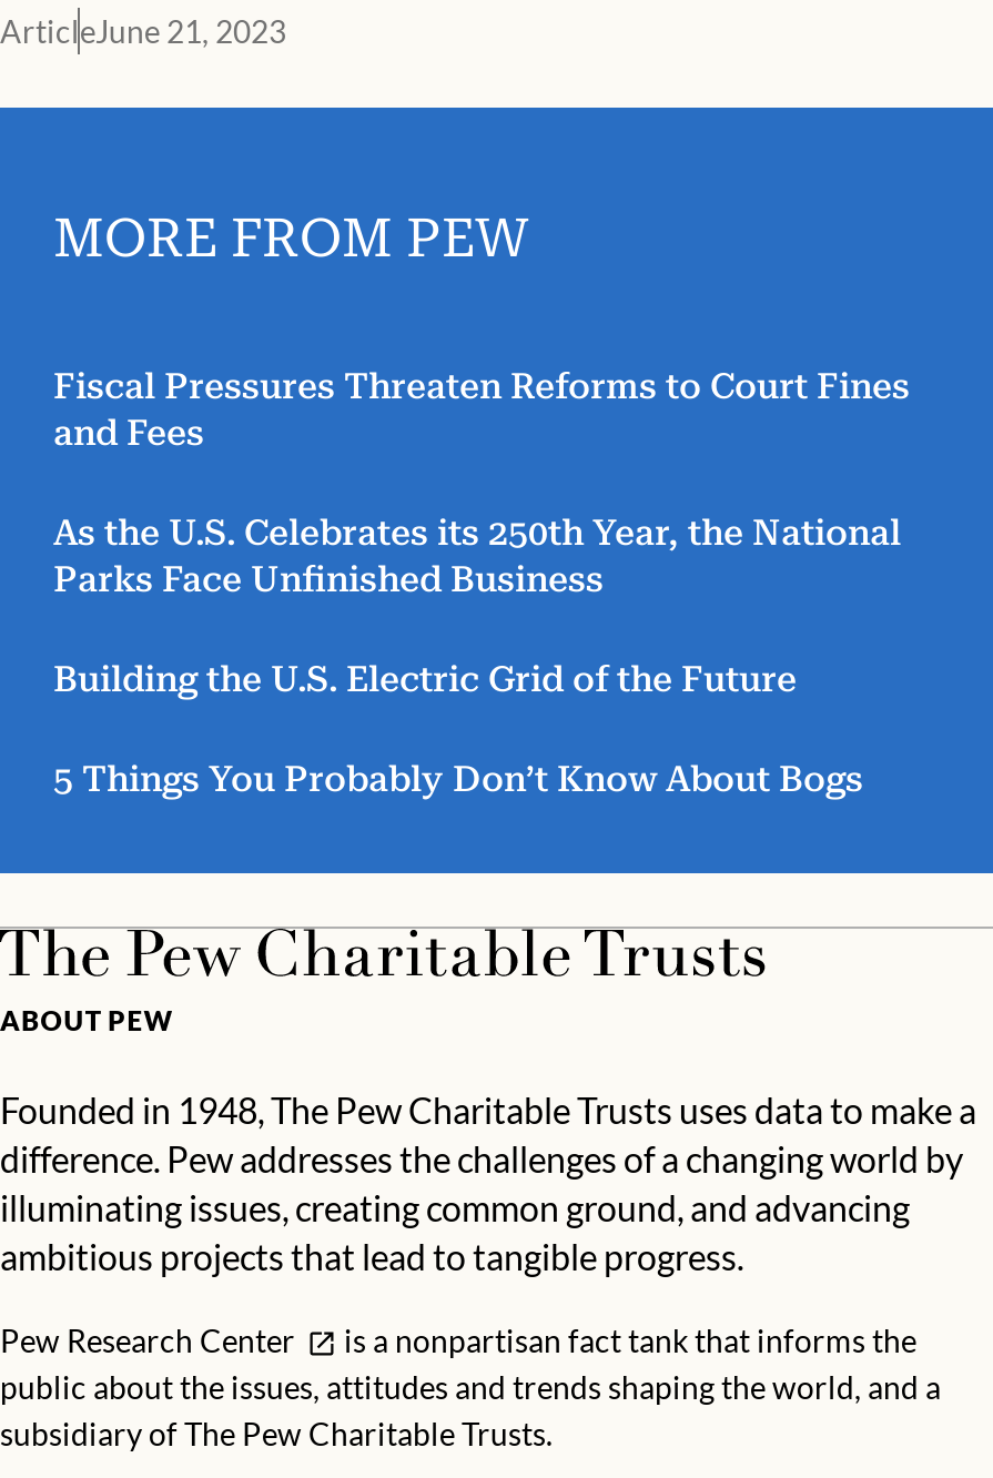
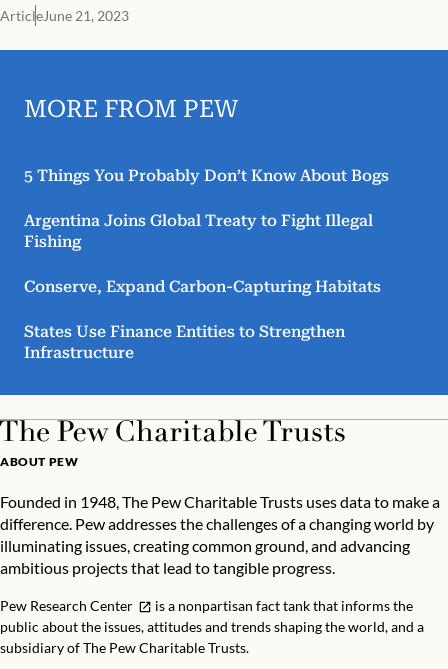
- Fiscal Pressures Threaten Reforms to Court Fines
- and Fees
- As the U.S. Celebrates its 250th Year, the National
- Parks Face Unfinished Business
- Building the U.S. Electric Grid of the Future

moved up: 5 Things You Probably Don’t Know About Bogs

+ Argentina Joins Global Treaty to Fight Illegal
+ Fishing
+ Conserve, Expand Carbon-Capturing Habitats
+ States Use Finance Entities to Strengthen
+ Infrastructure
